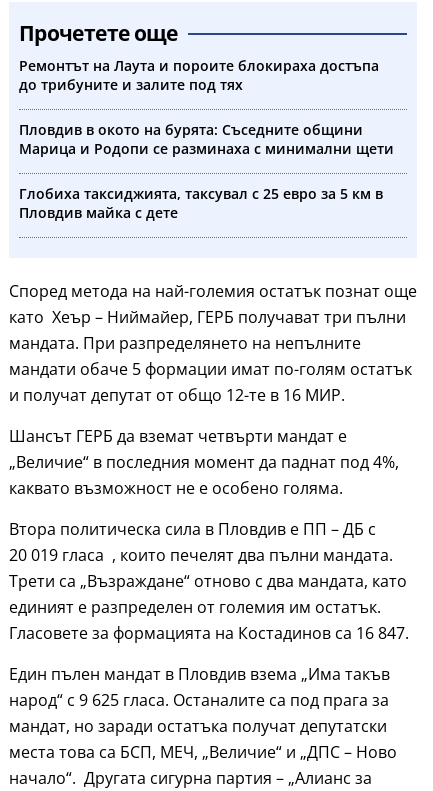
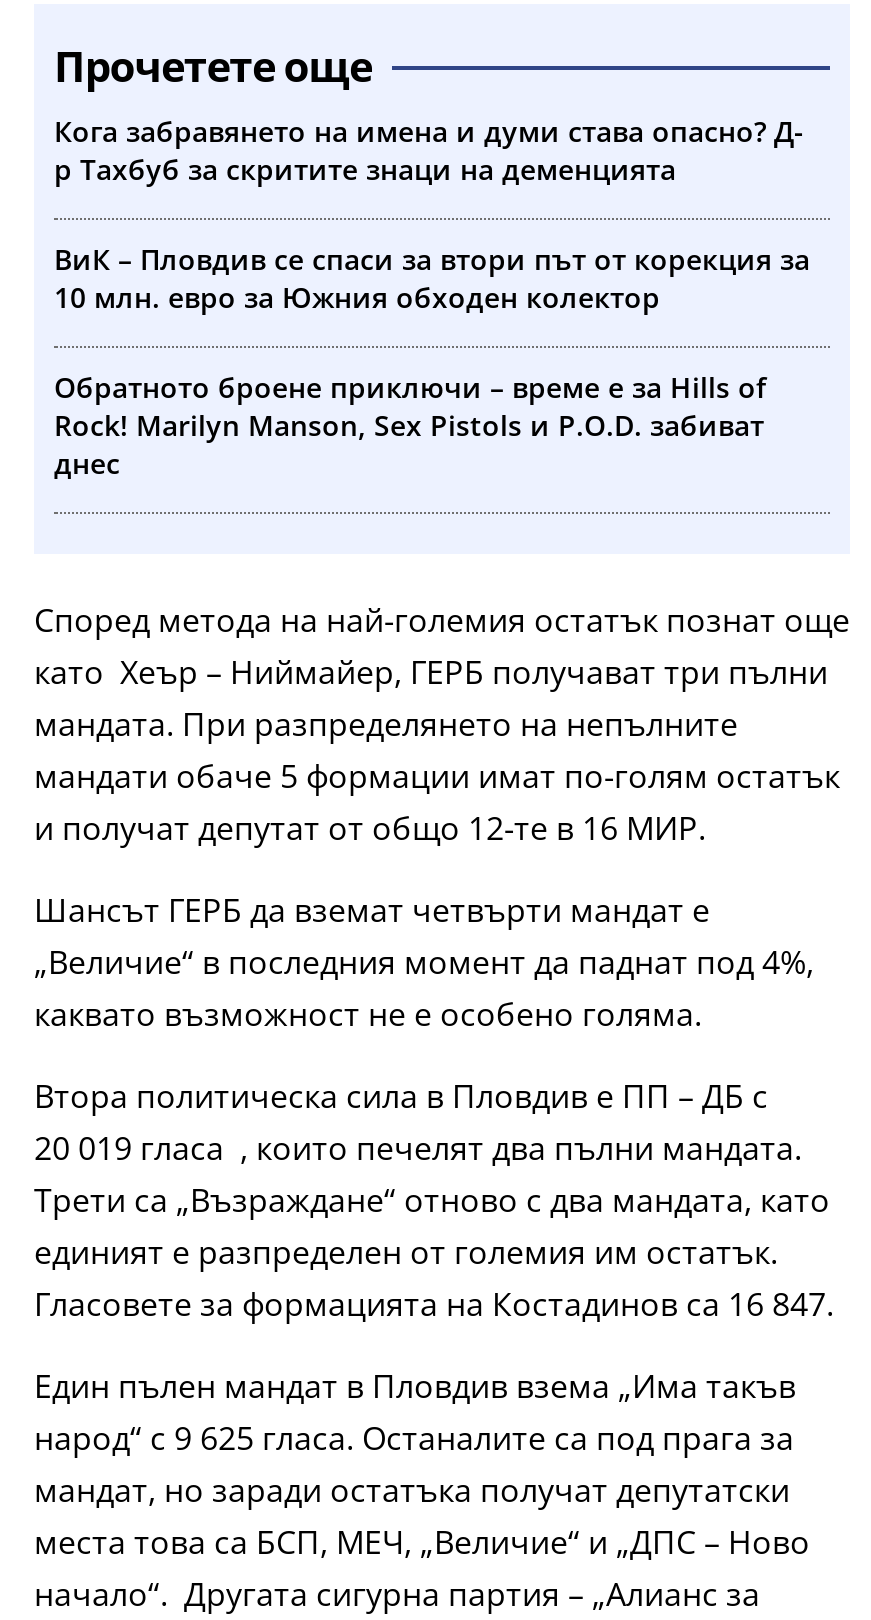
- Ремонтът на Лаута и пороите блокираха достъпа
- до трибуните и залите под тях
+ Кога забравянето на имена и думи става опасно? Д-
+ р Тахбуб за скритите знаци на деменцията

- Пловдив в окото на бурята: Съседните общини
- Марица и Родопи се разминаха с минимални щети
+ ВиК – Пловдив се спаси за втори път от корекция за
+ 10 млн. евро за Южния обходен колектор

- Глобиха таксиджията, таксувал с 25 евро за 5 км в
- Пловдив майка с дете
+ Обратното броене приключи – време е за Hills of
+ Rock! Marilyn Manson, Sex Pistols и P.O.D. забиват
+ днес
